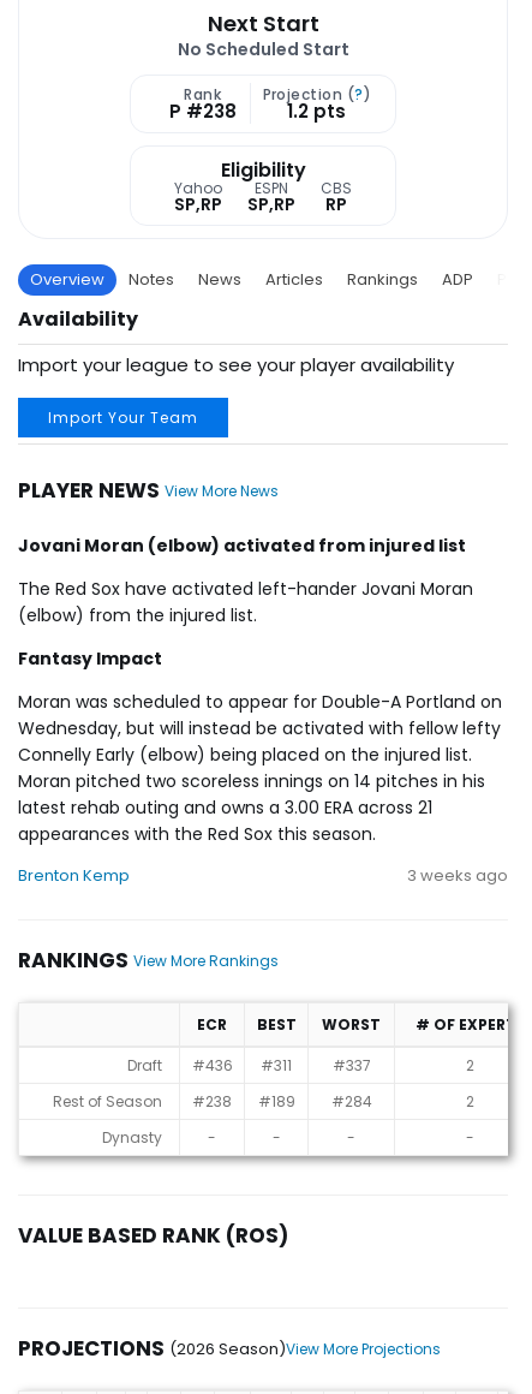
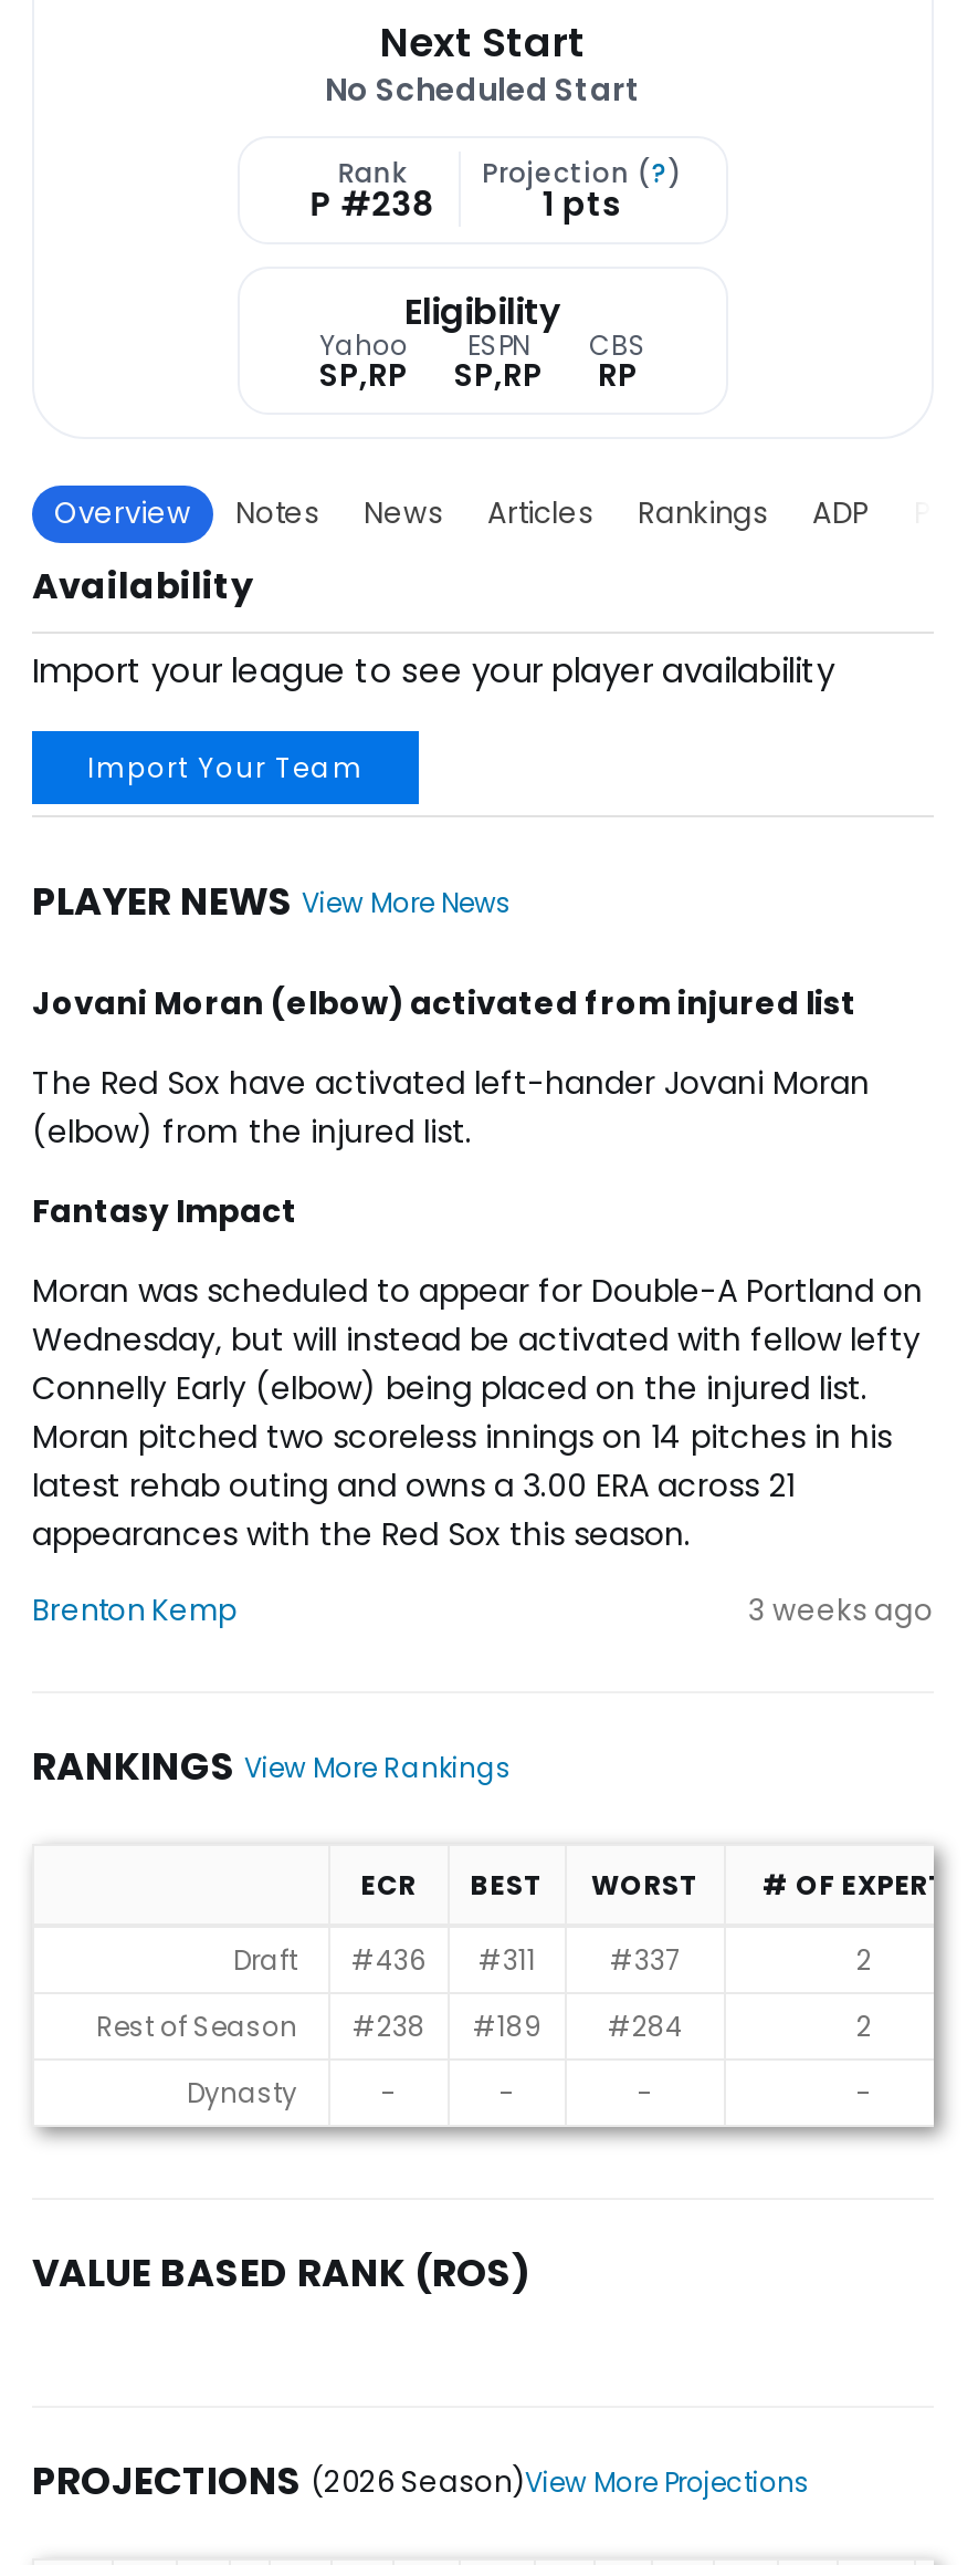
- 1.2 pts
+ 1 pts
